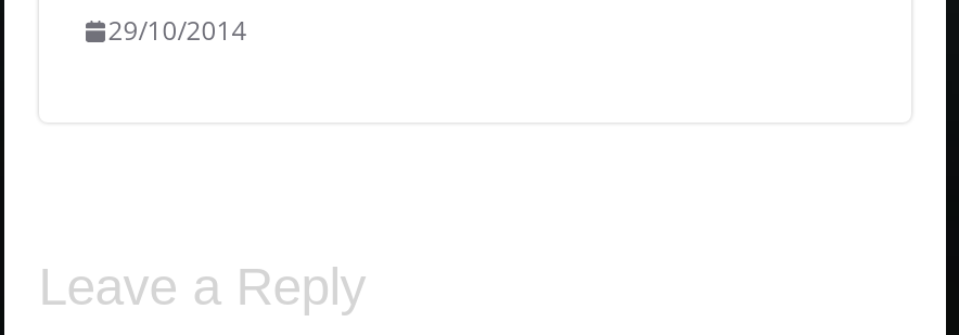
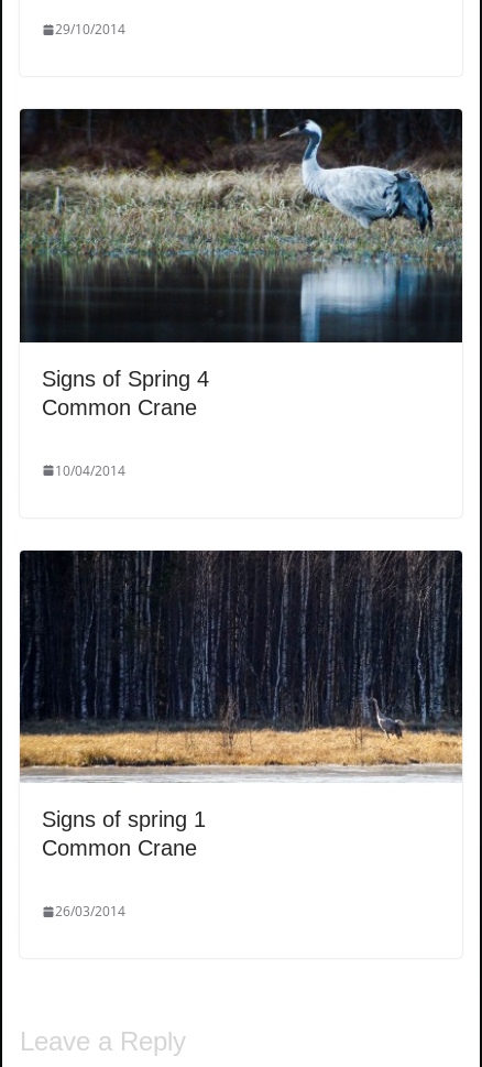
+ [image]
+ Signs of Spring 4
+ Common Crane
+ 10/04/2014

+ [image]
+ Signs of spring 1
+ Common Crane
+ 26/03/2014
